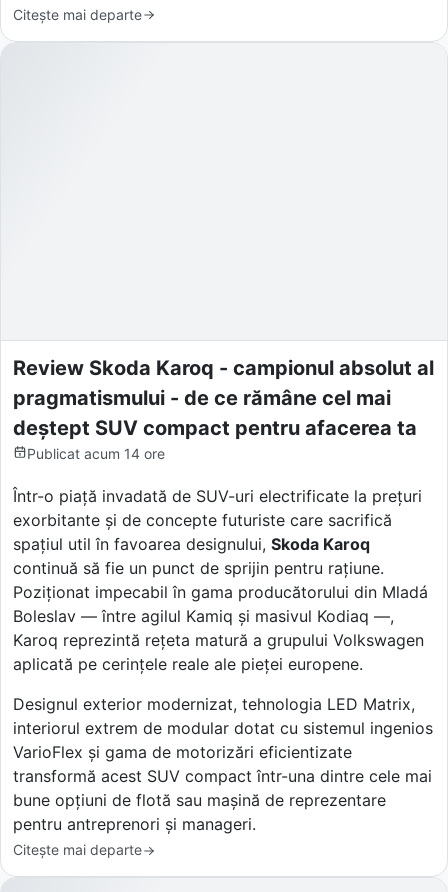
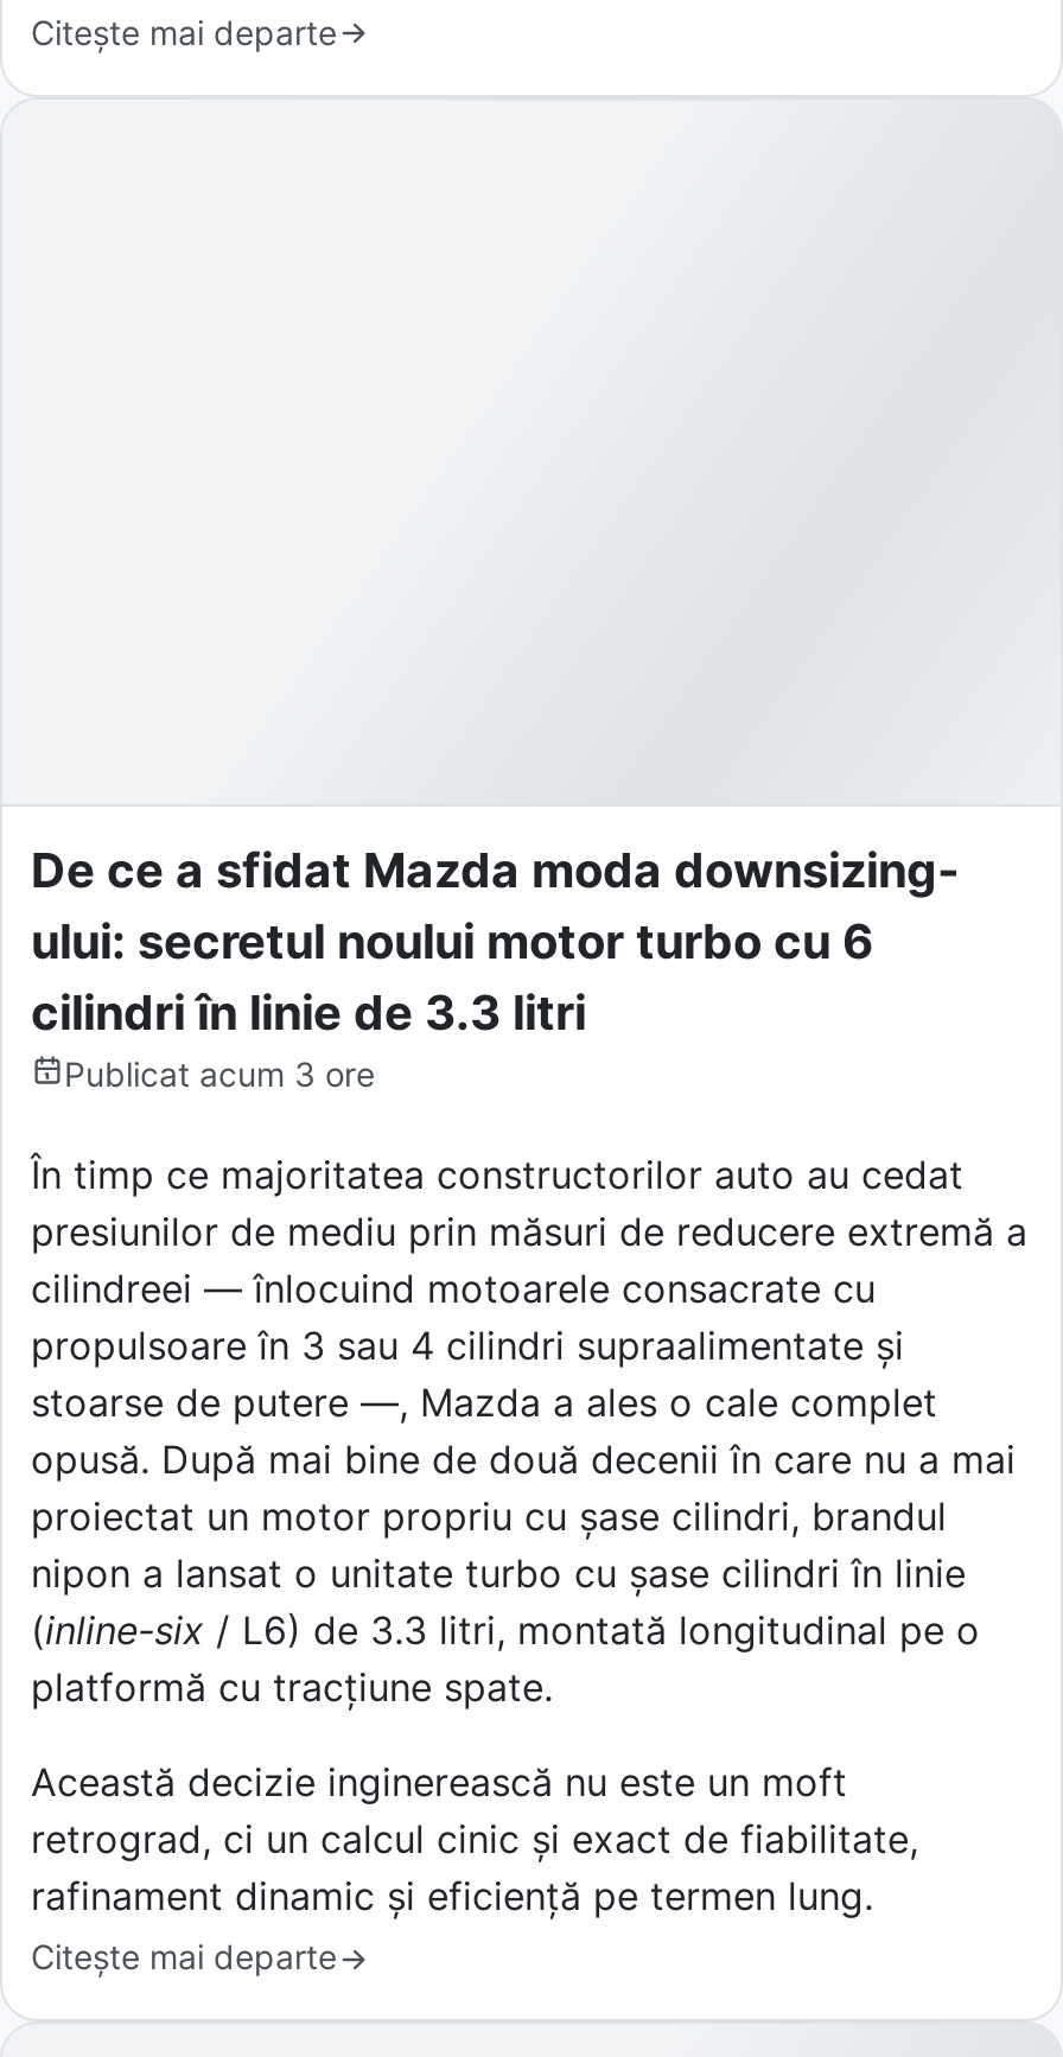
- Review Skoda Karoq - campionul absolut al
- pragmatismului - de ce rămâne cel mai
- deștept SUV compact pentru afacerea ta
- Publicat acum 14 ore
+ De ce a sfidat Mazda moda downsizing-
+ ului: secretul noului motor turbo cu 6
+ cilindri în linie de 3.3 litri
+ Publicat acum 3 ore

- Într-o piață invadată de SUV-uri electrificate la prețuri
- exorbitante și de concepte futuriste care sacrifică
- spațiul util în favoarea designului, Skoda Karoq
- continuă să fie un punct de sprijin pentru rațiune.
- Poziționat impecabil în gama producătorului din Mladá
- Boleslav — între agilul Kamiq și masivul Kodiaq —,
- Karoq reprezintă rețeta matură a grupului Volkswagen
- aplicată pe cerințele reale ale pieței europene.
+ În timp ce majoritatea constructorilor auto au cedat
+ presiunilor de mediu prin măsuri de reducere extremă a
+ cilindreei — înlocuind motoarele consacrate cu
+ propulsoare în 3 sau 4 cilindri supraalimentate și
+ stoarse de putere —, Mazda a ales o cale complet
+ opusă. După mai bine de două decenii în care nu a mai
+ proiectat un motor propriu cu șase cilindri, brandul
+ nipon a lansat o unitate turbo cu șase cilindri în linie
+ (inline-six / L6) de 3.3 litri, montată longitudinal pe o
+ platformă cu tracțiune spate.

- Designul exterior modernizat, tehnologia LED Matrix,
- interiorul extrem de modular dotat cu sistemul ingenios
- VarioFlex și gama de motorizări eficientizate
- transformă acest SUV compact într-una dintre cele mai
- bune opțiuni de flotă sau mașină de reprezentare
- pentru antreprenori și manageri.
+ Această decizie inginerească nu este un moft
+ retrograd, ci un calcul cinic și exact de fiabilitate,
+ rafinament dinamic și eficiență pe termen lung.
